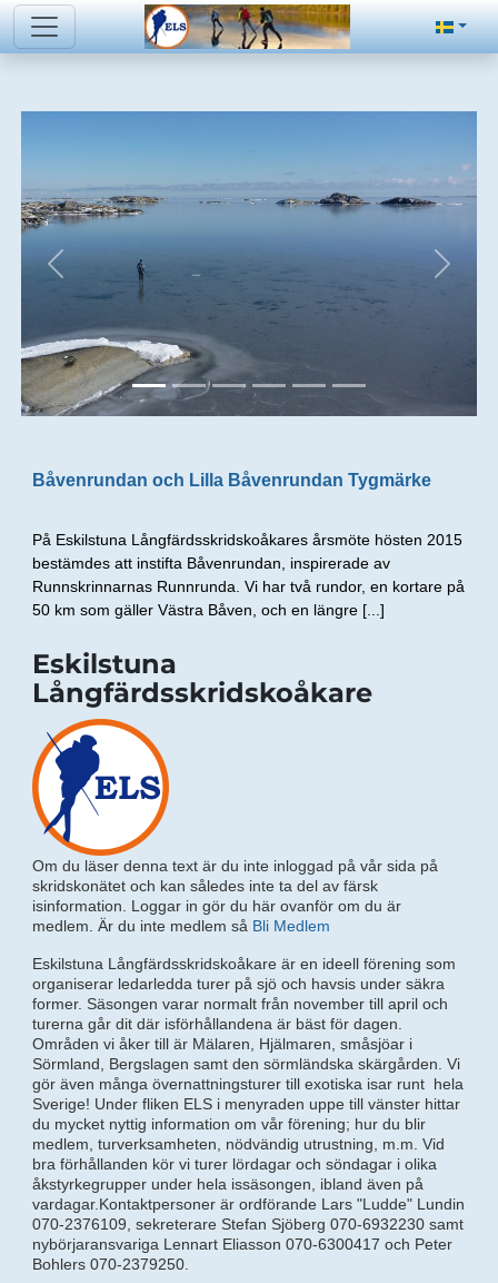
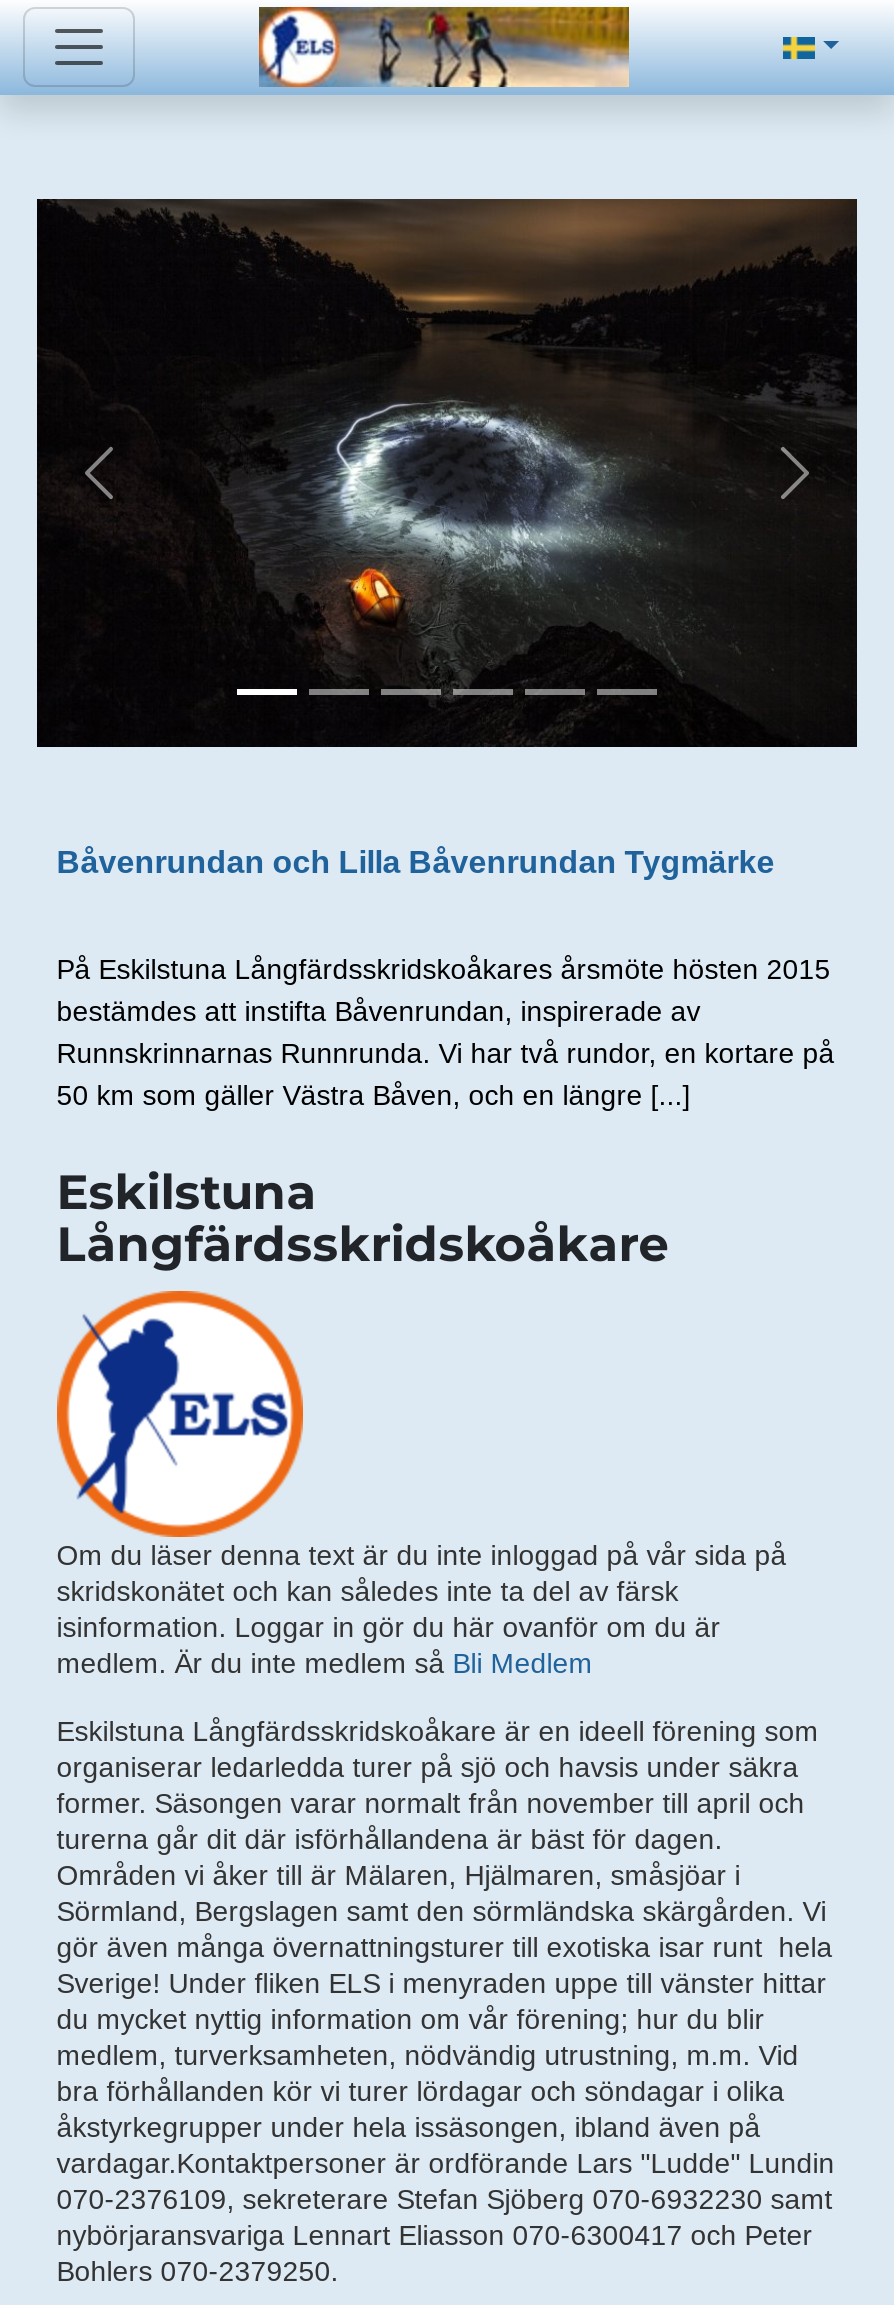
- [image]
+ [image]
